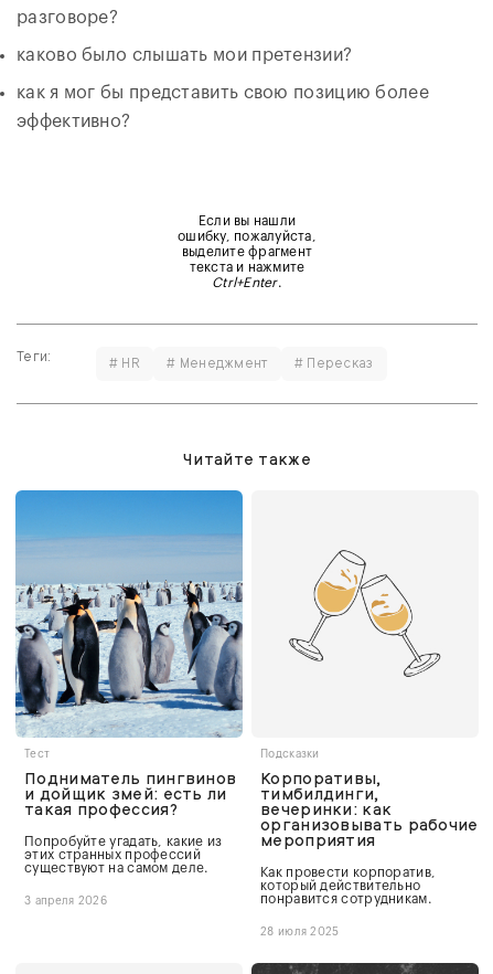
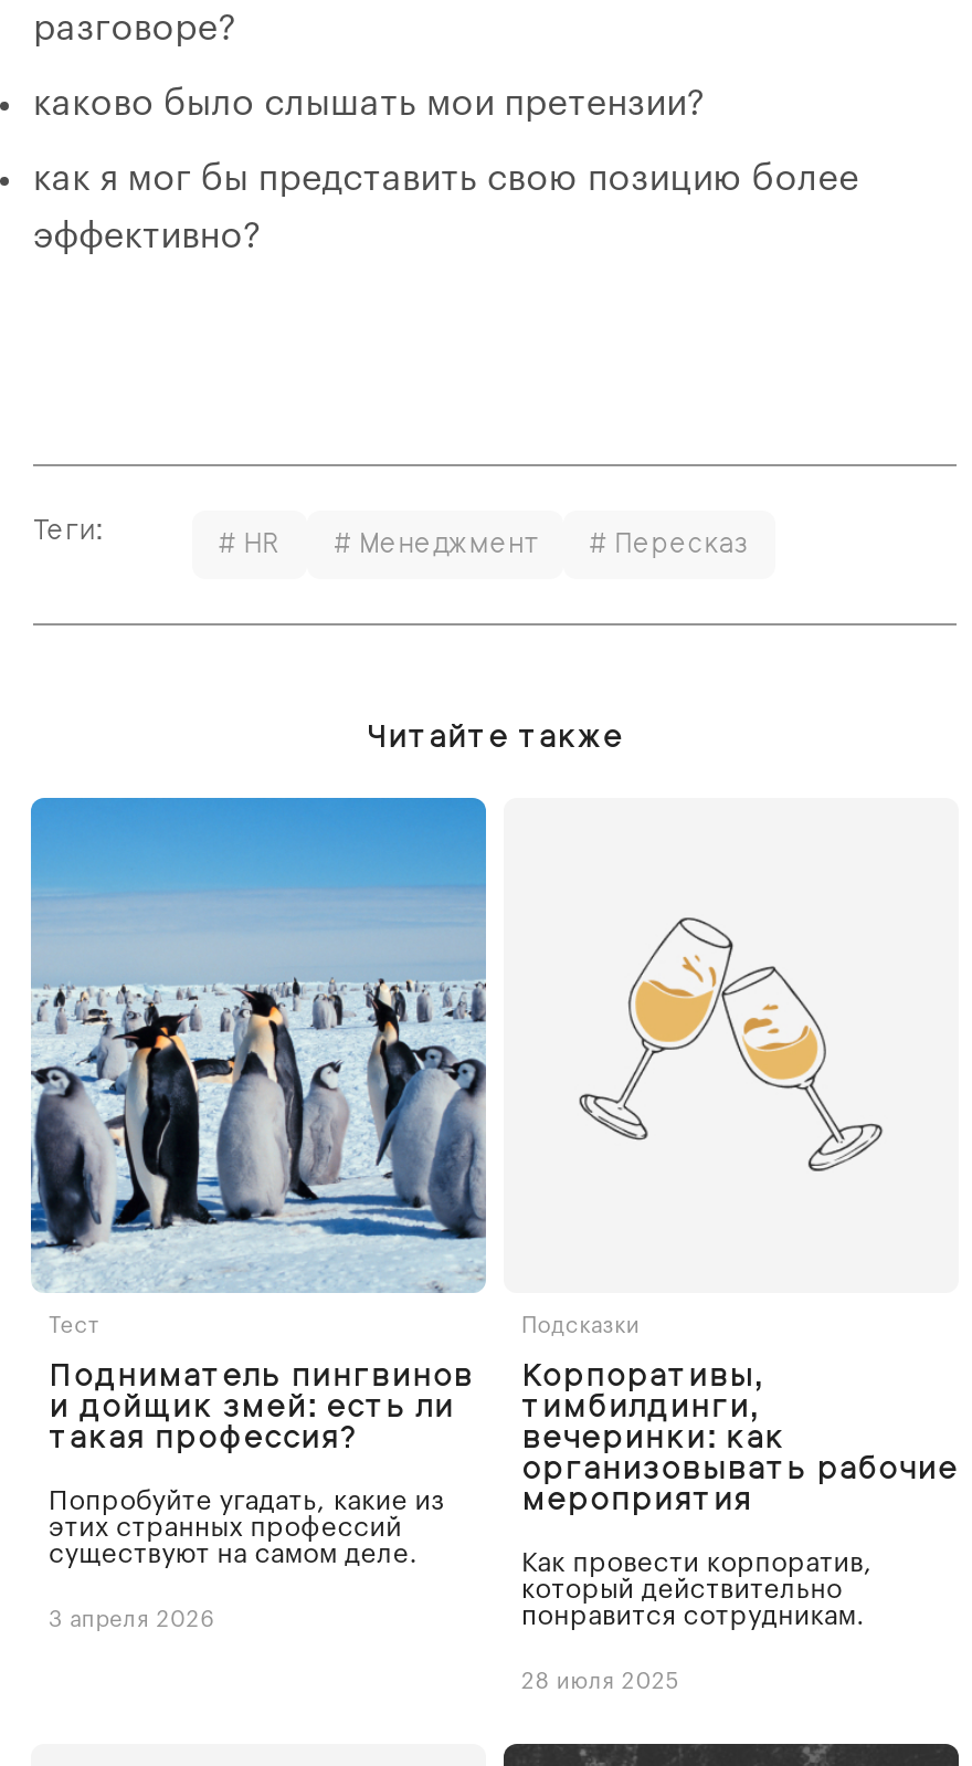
- Если вы нашли
- ошибку, пожалуйста,
- выделите фрагмент
- текста и нажмите
- Ctrl+Enter.
